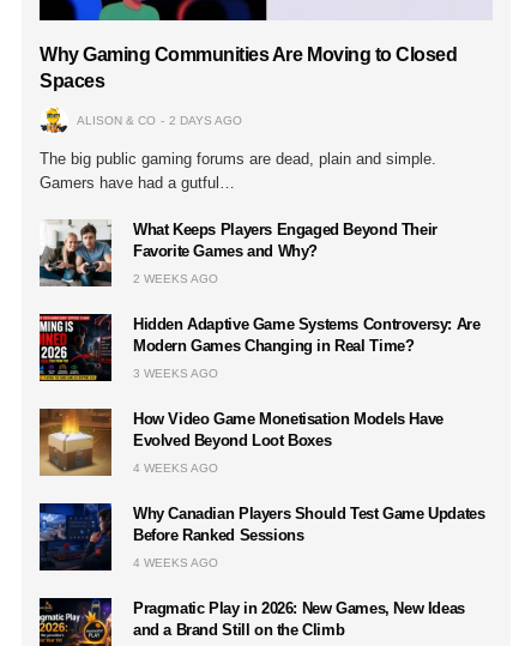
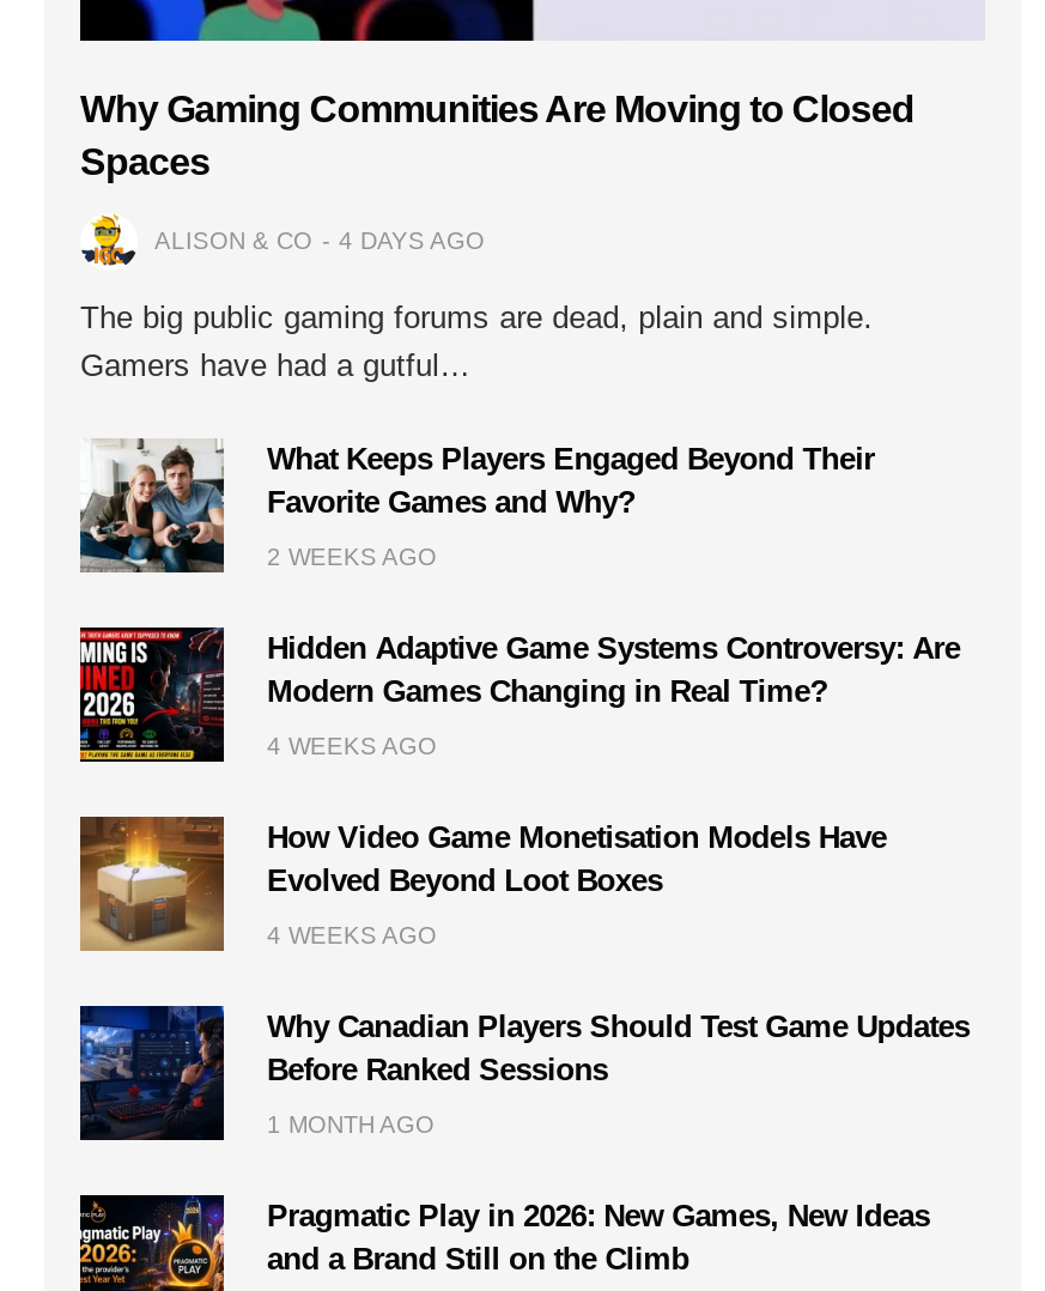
- ALISON & CO 2 DAYS AGO
+ ALISON & CO 4 DAYS AGO

- 3 WEEKS AGO
+ 4 WEEKS AGO

- 4 WEEKS AGO
+ 1 MONTH AGO
